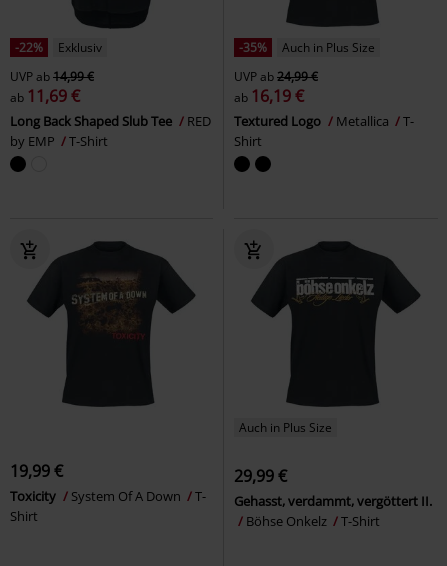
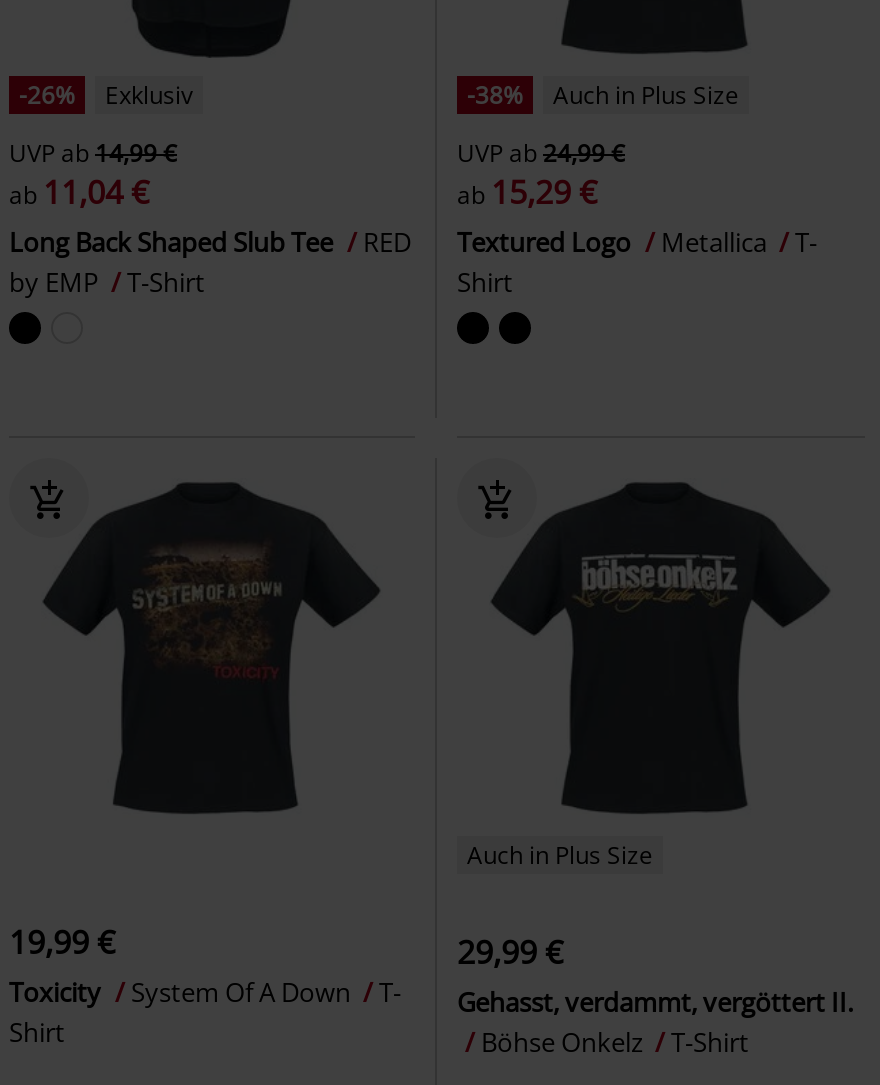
- -22% Exklusiv
+ -26% Exklusiv

- -35% Auch in Plus Size
+ -38% Auch in Plus Size

- ab 11,69 €
+ ab 11,04 €

- ab 16,19 €
+ ab 15,29 €
